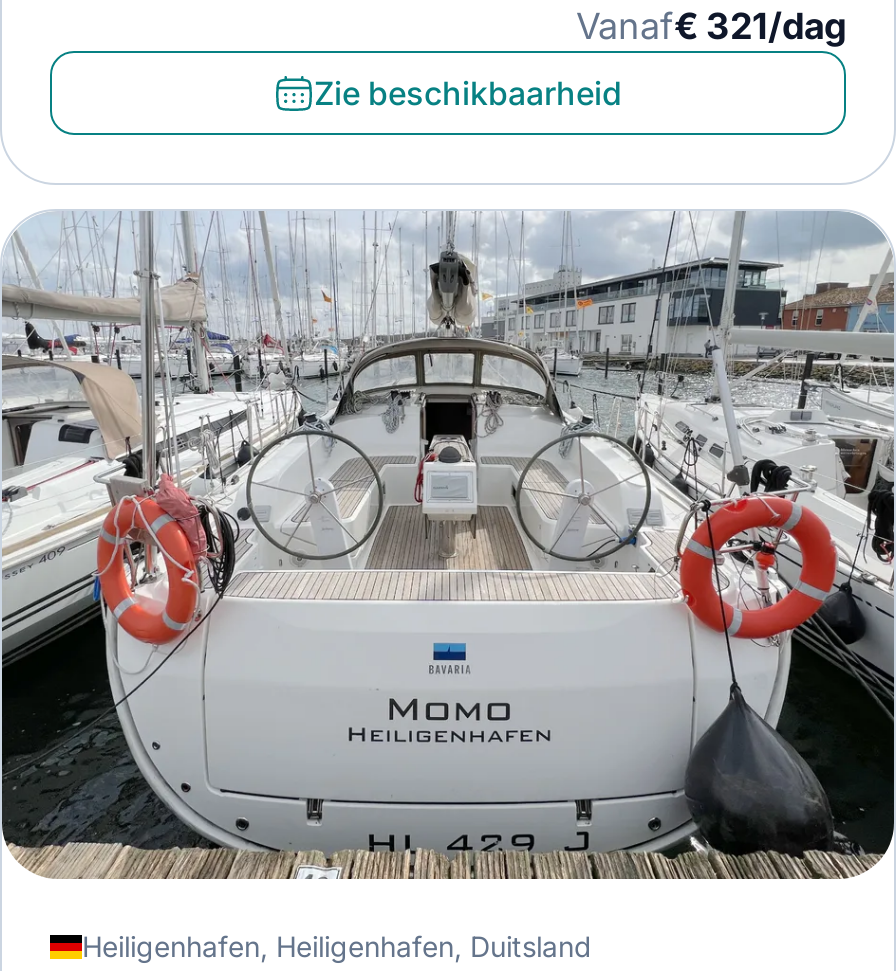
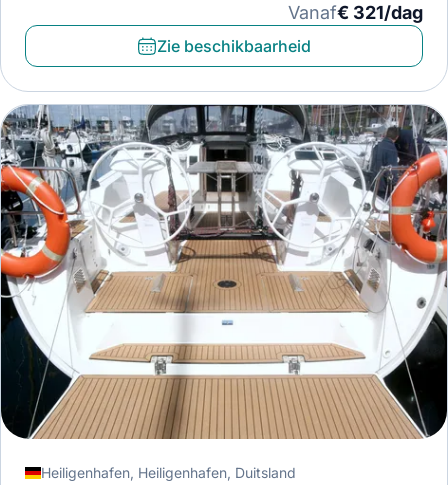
- [image]
+ [image]
